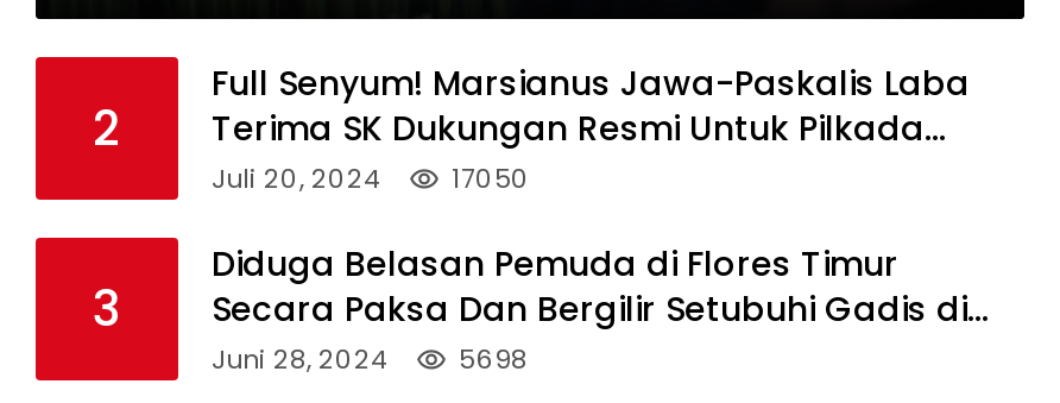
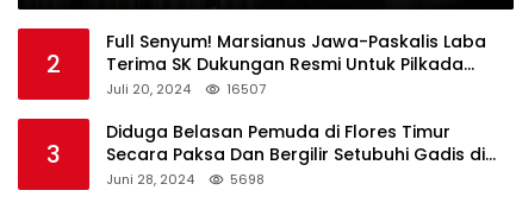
- 17050
+ 16507
